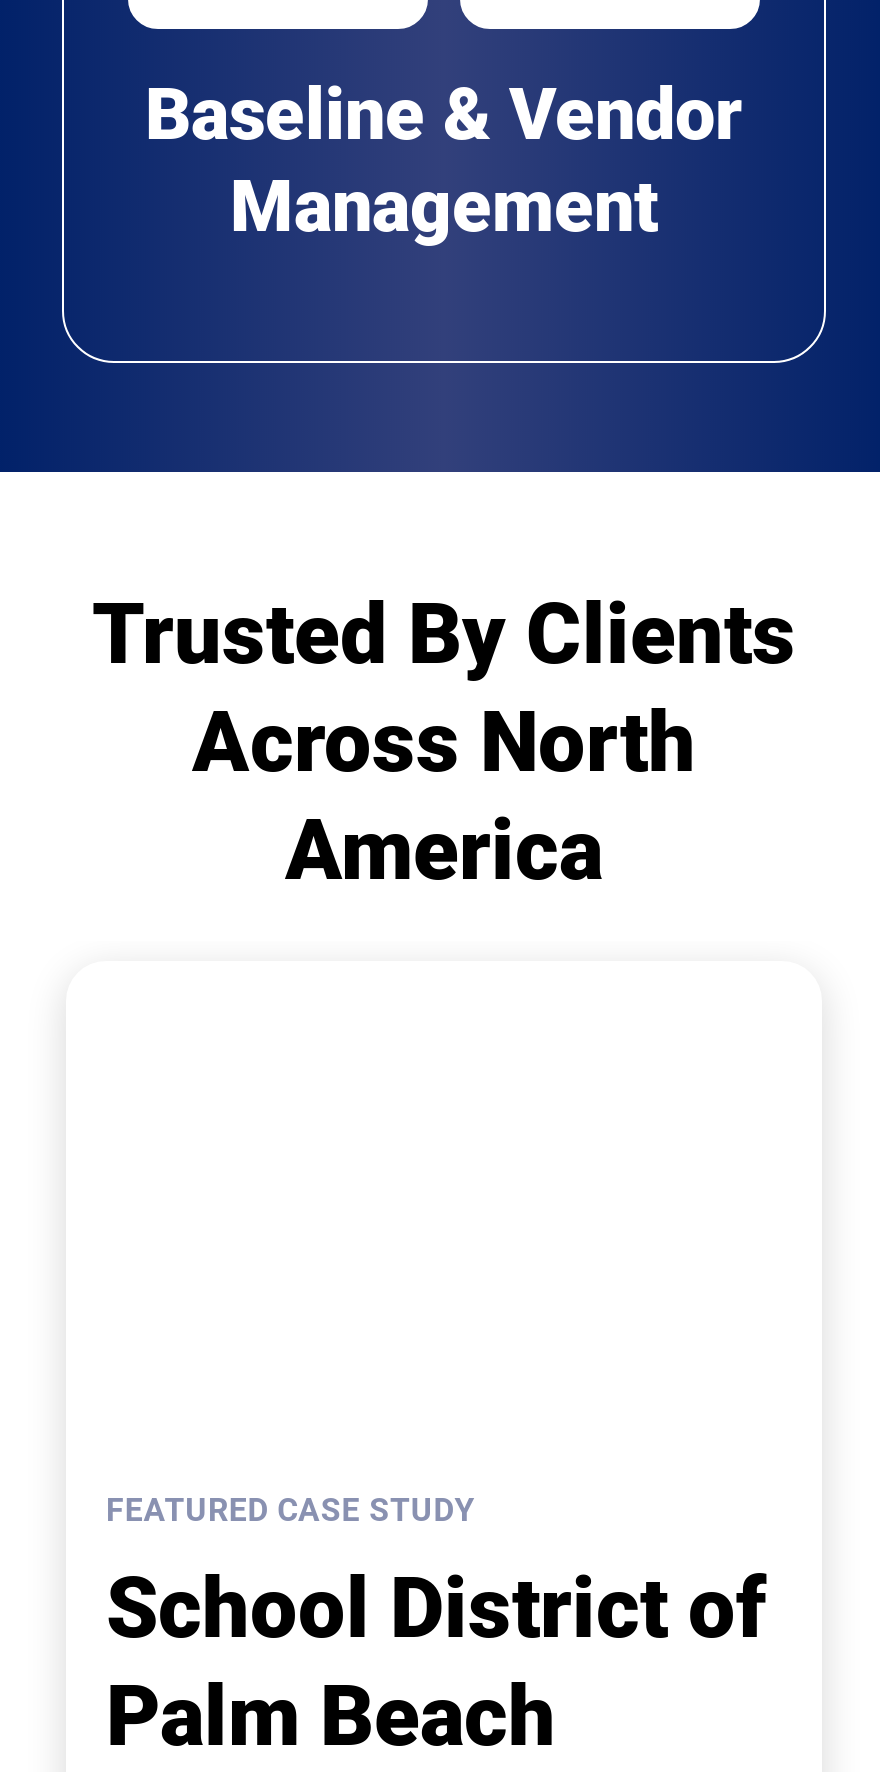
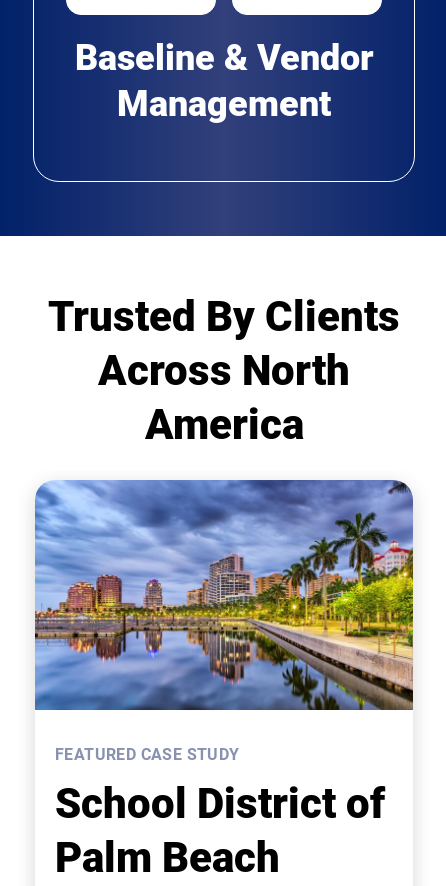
+ [image]
